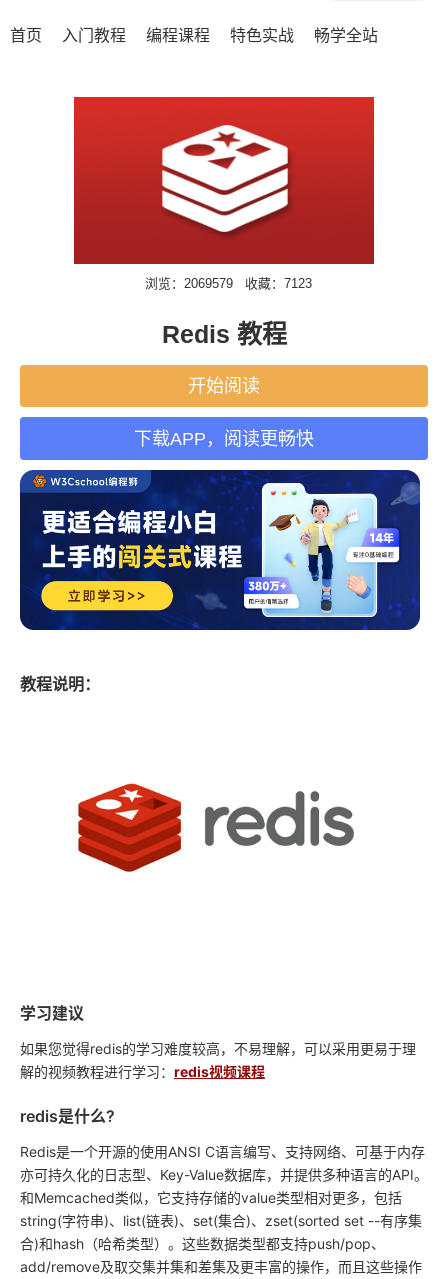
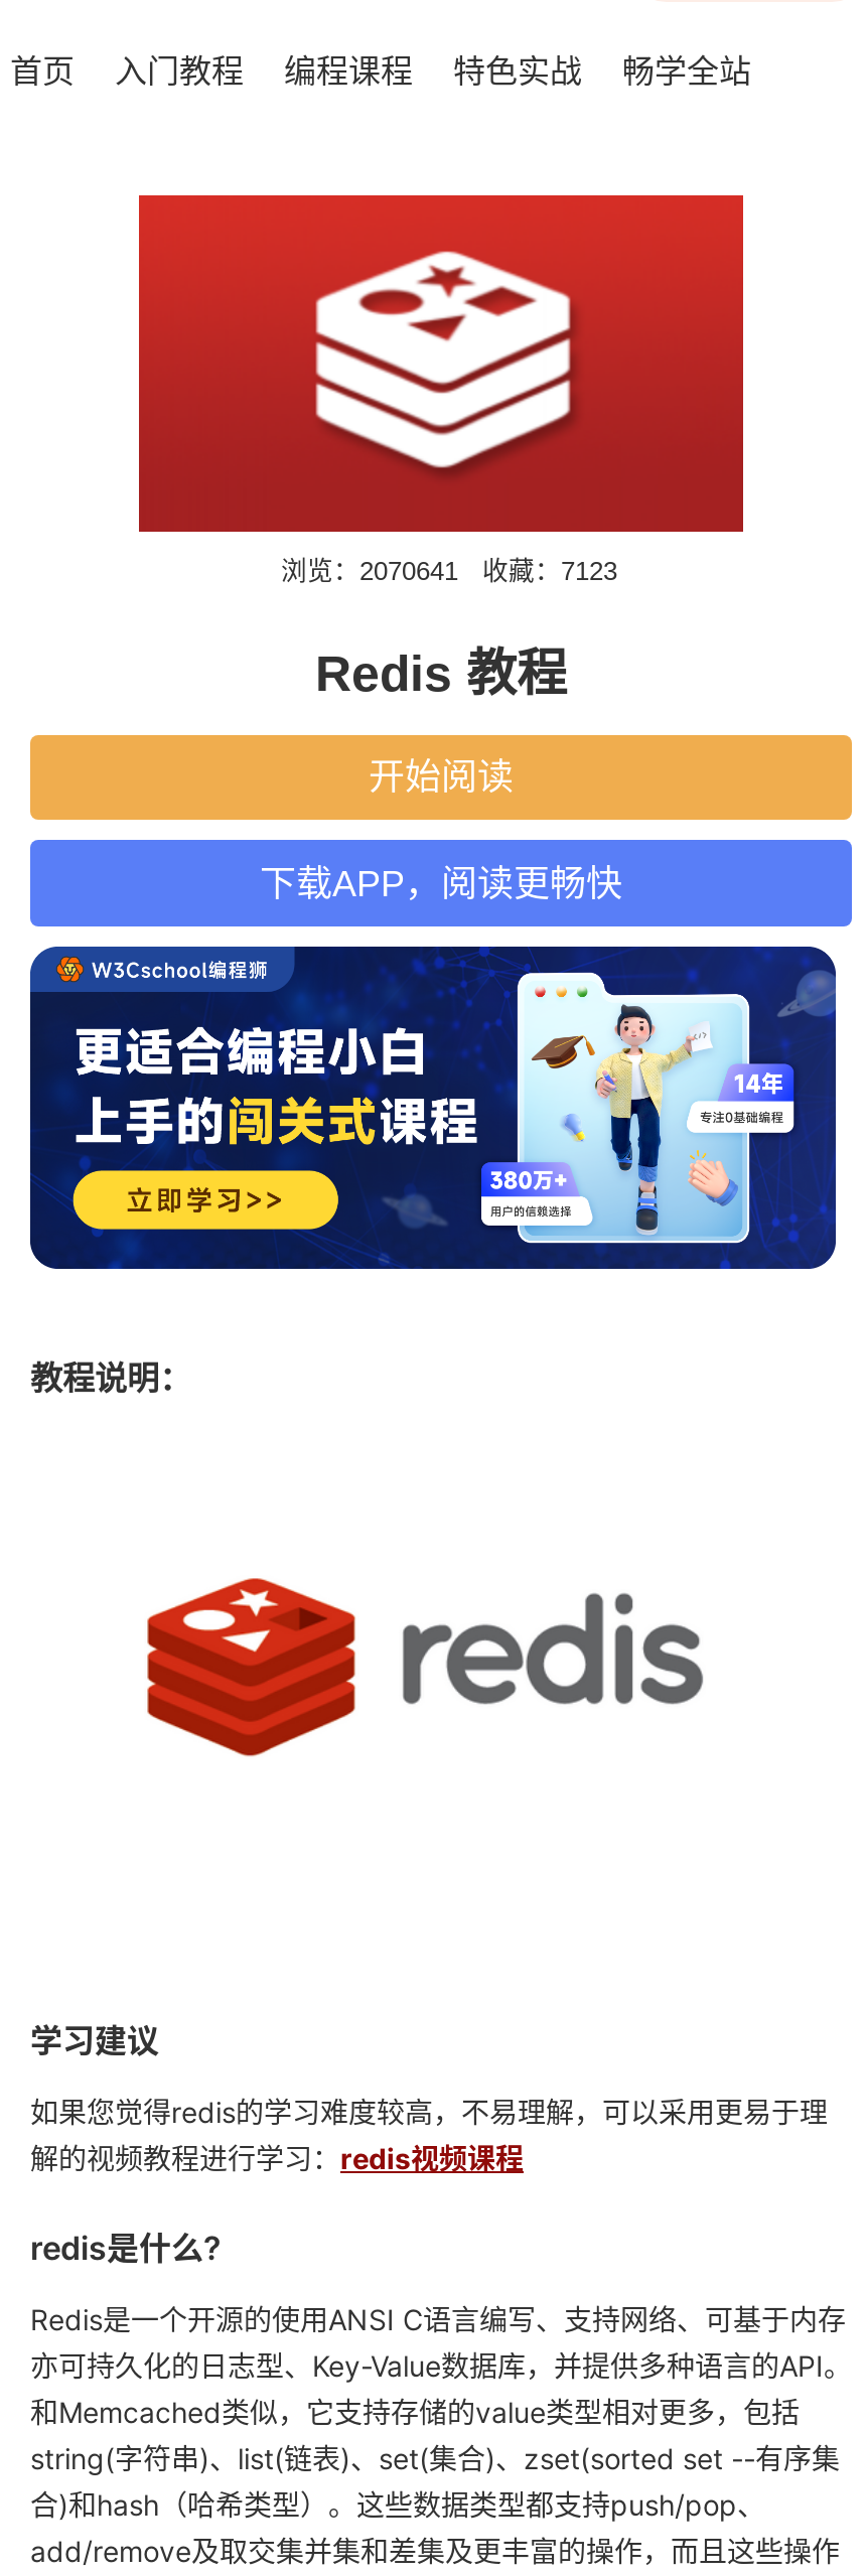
- 浏览：2069579 收藏：7123
+ 浏览：2070641 收藏：7123
